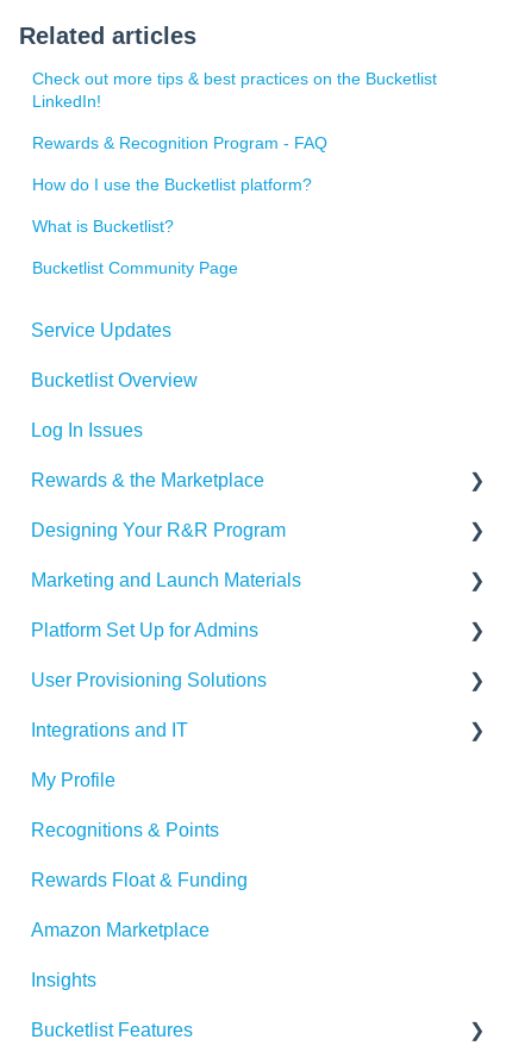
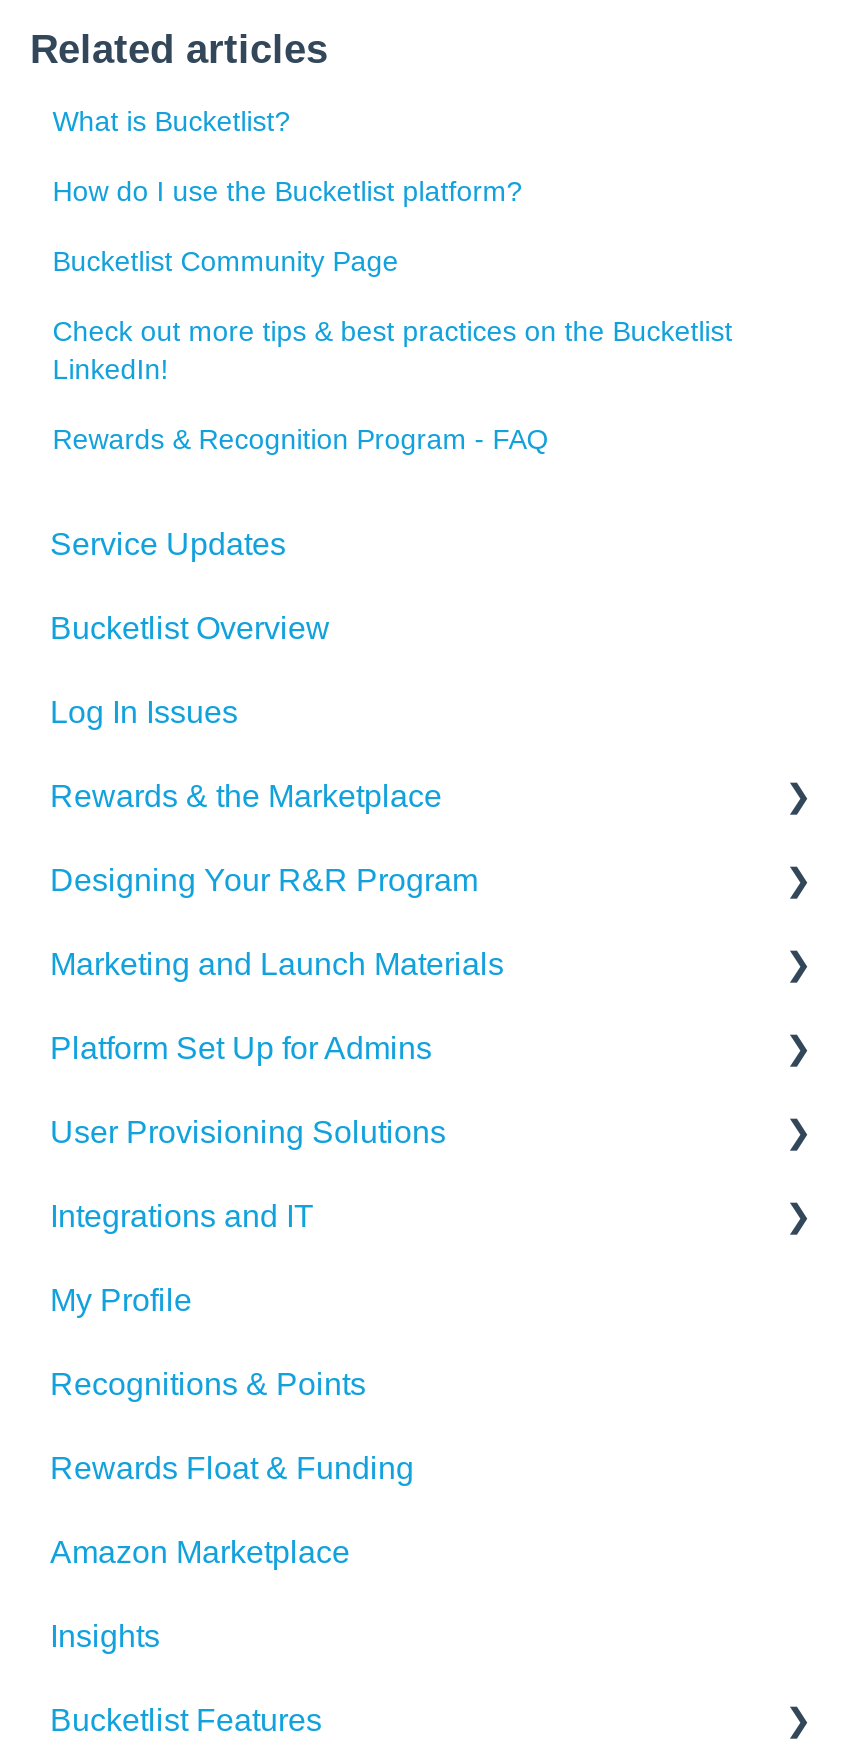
moved down: Check out more tips & best practices on the Bucketlist | LinkedIn! | Rewards & Recognition Program - FAQ

moved up: How do I use the Bucketlist platform? | What is Bucketlist? | Bucketlist Community Page
